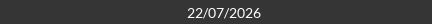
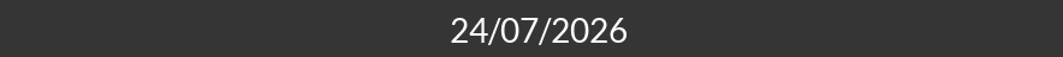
- 22/07/2026
+ 24/07/2026
